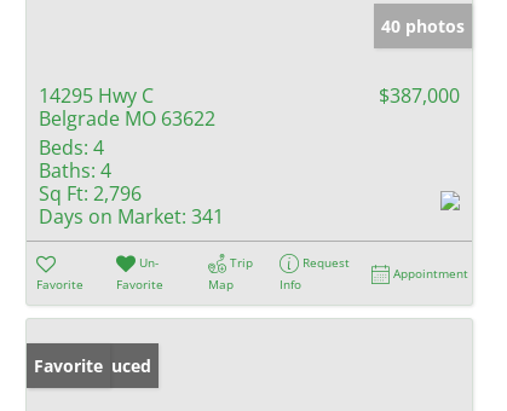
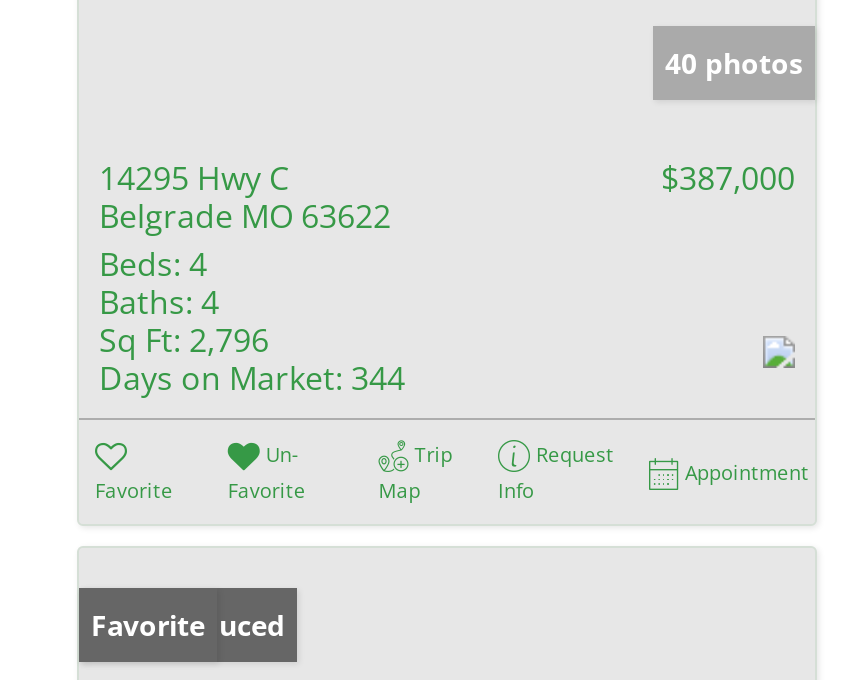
- Days on Market: 341
+ Days on Market: 344
